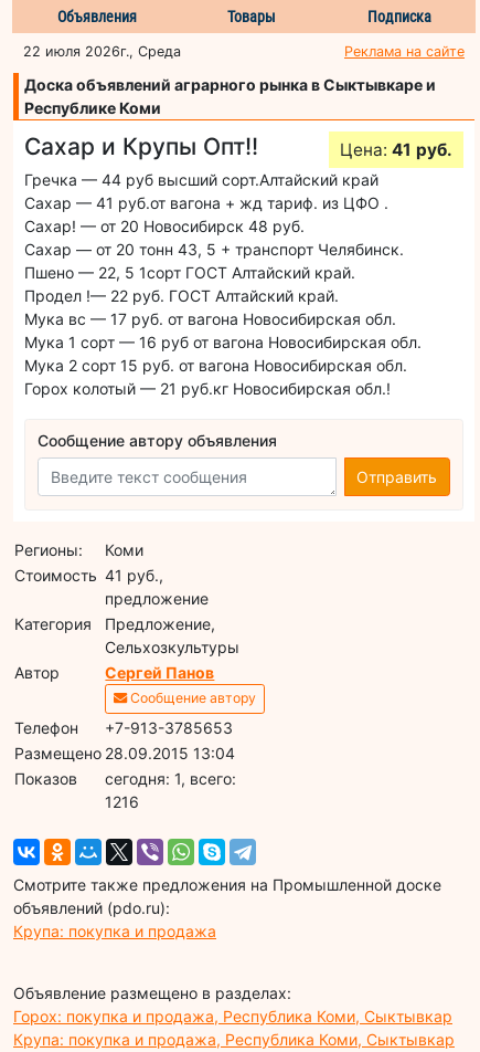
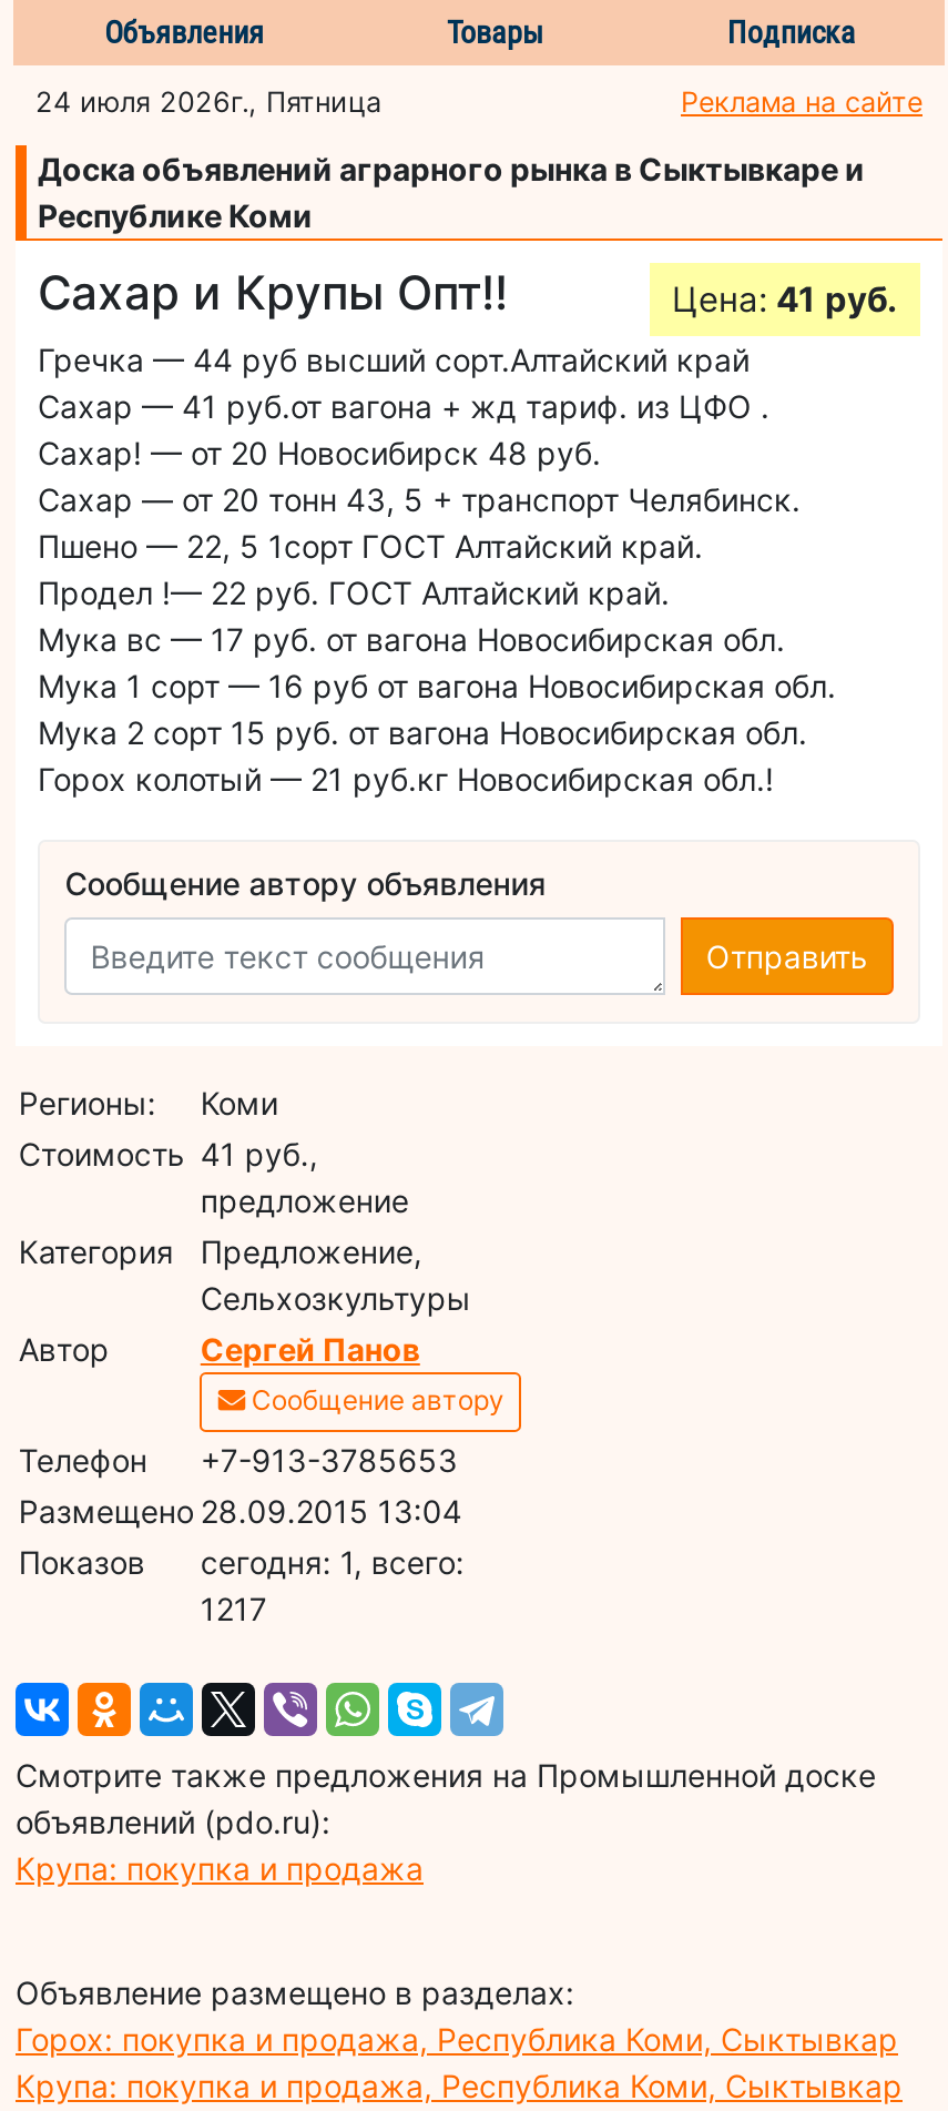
- 22 июля 2026г., Среда
+ 24 июля 2026г., Пятница

- 1216
+ 1217
